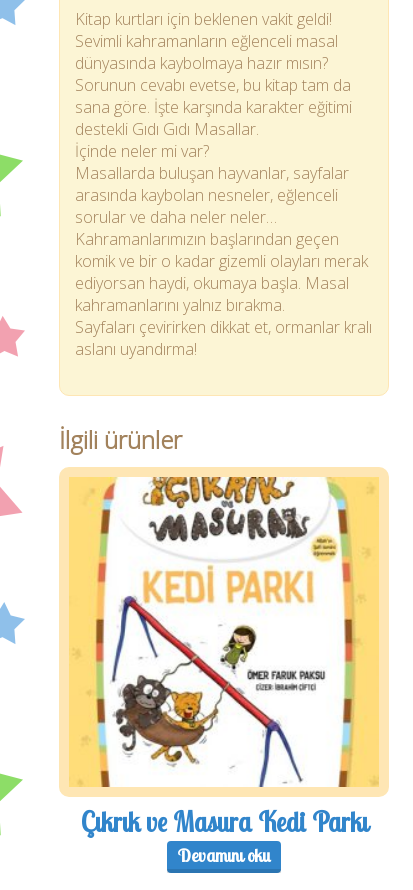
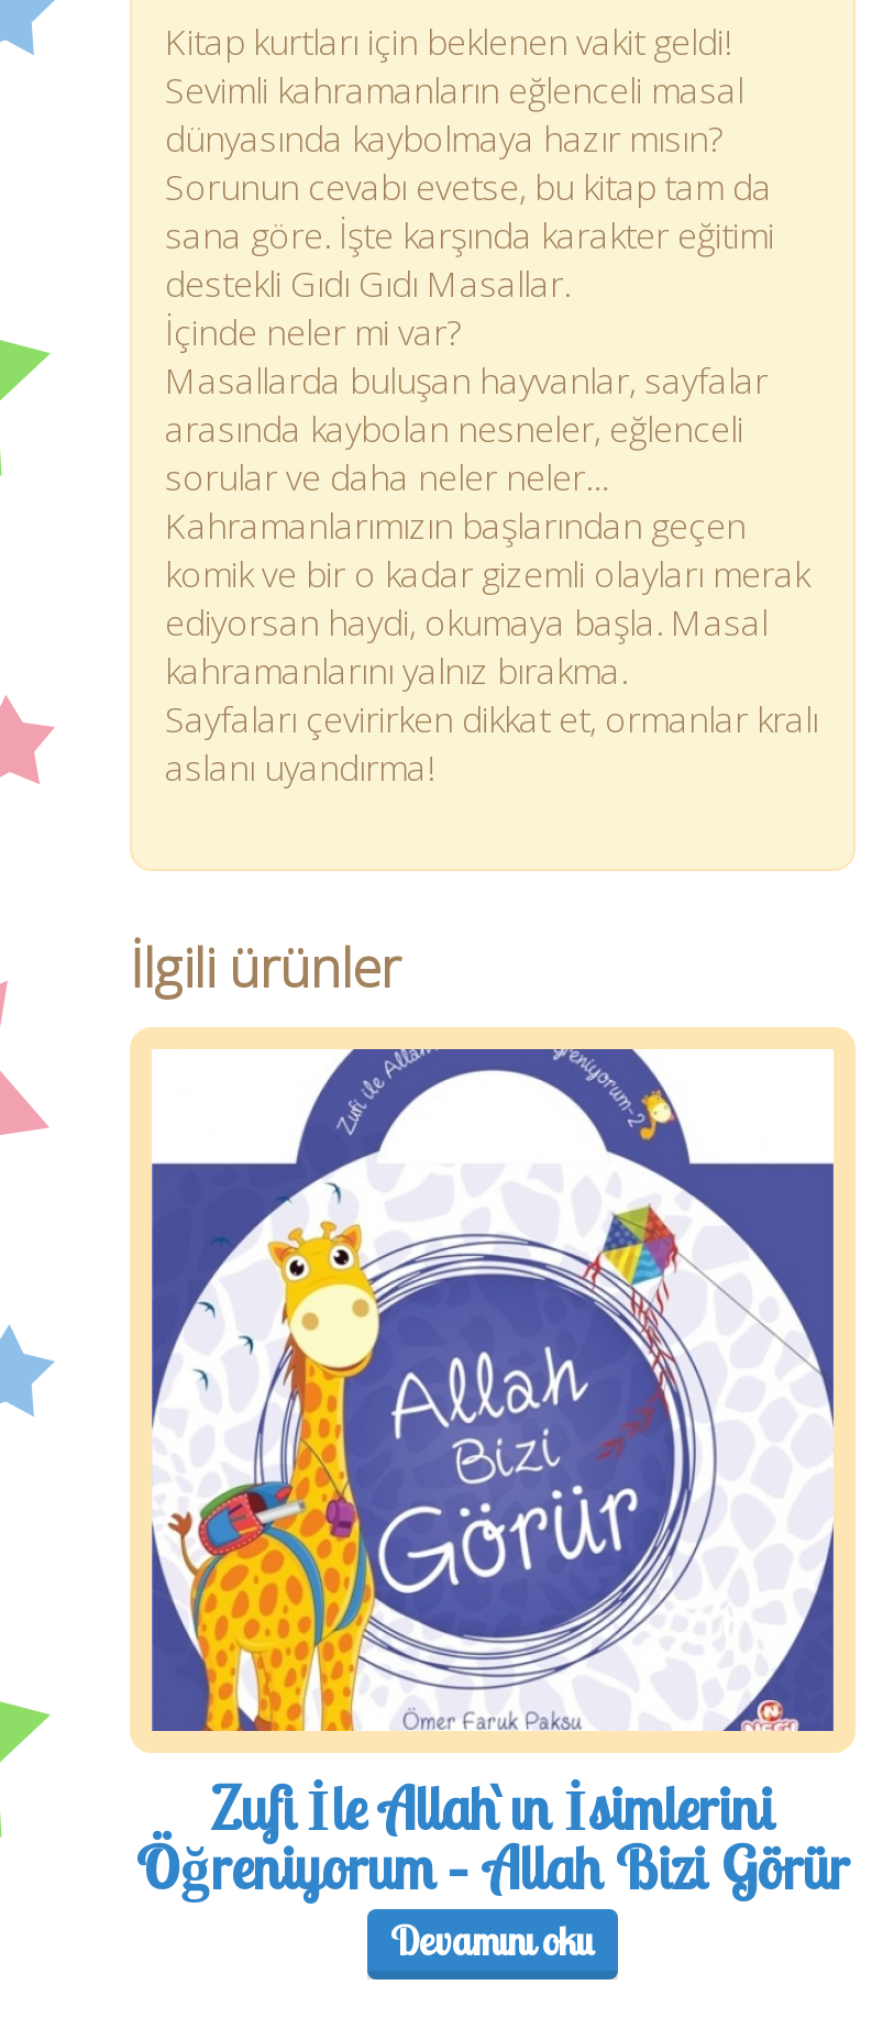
- [image]
- Çıkrık ve Masura Kedi Parkı
+ [image]
+ Zufi İle Allah`ın İsimlerini
+ Öğreniyorum – Allah Bizi Görür
